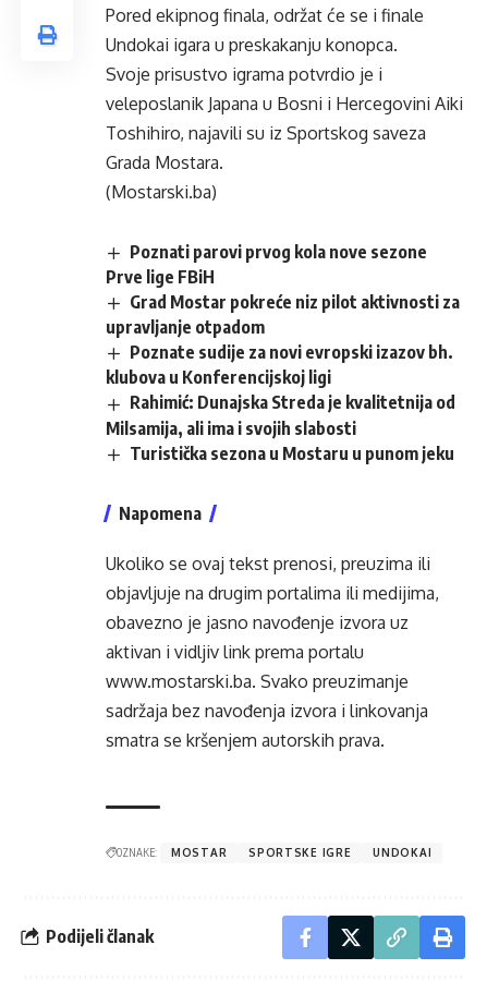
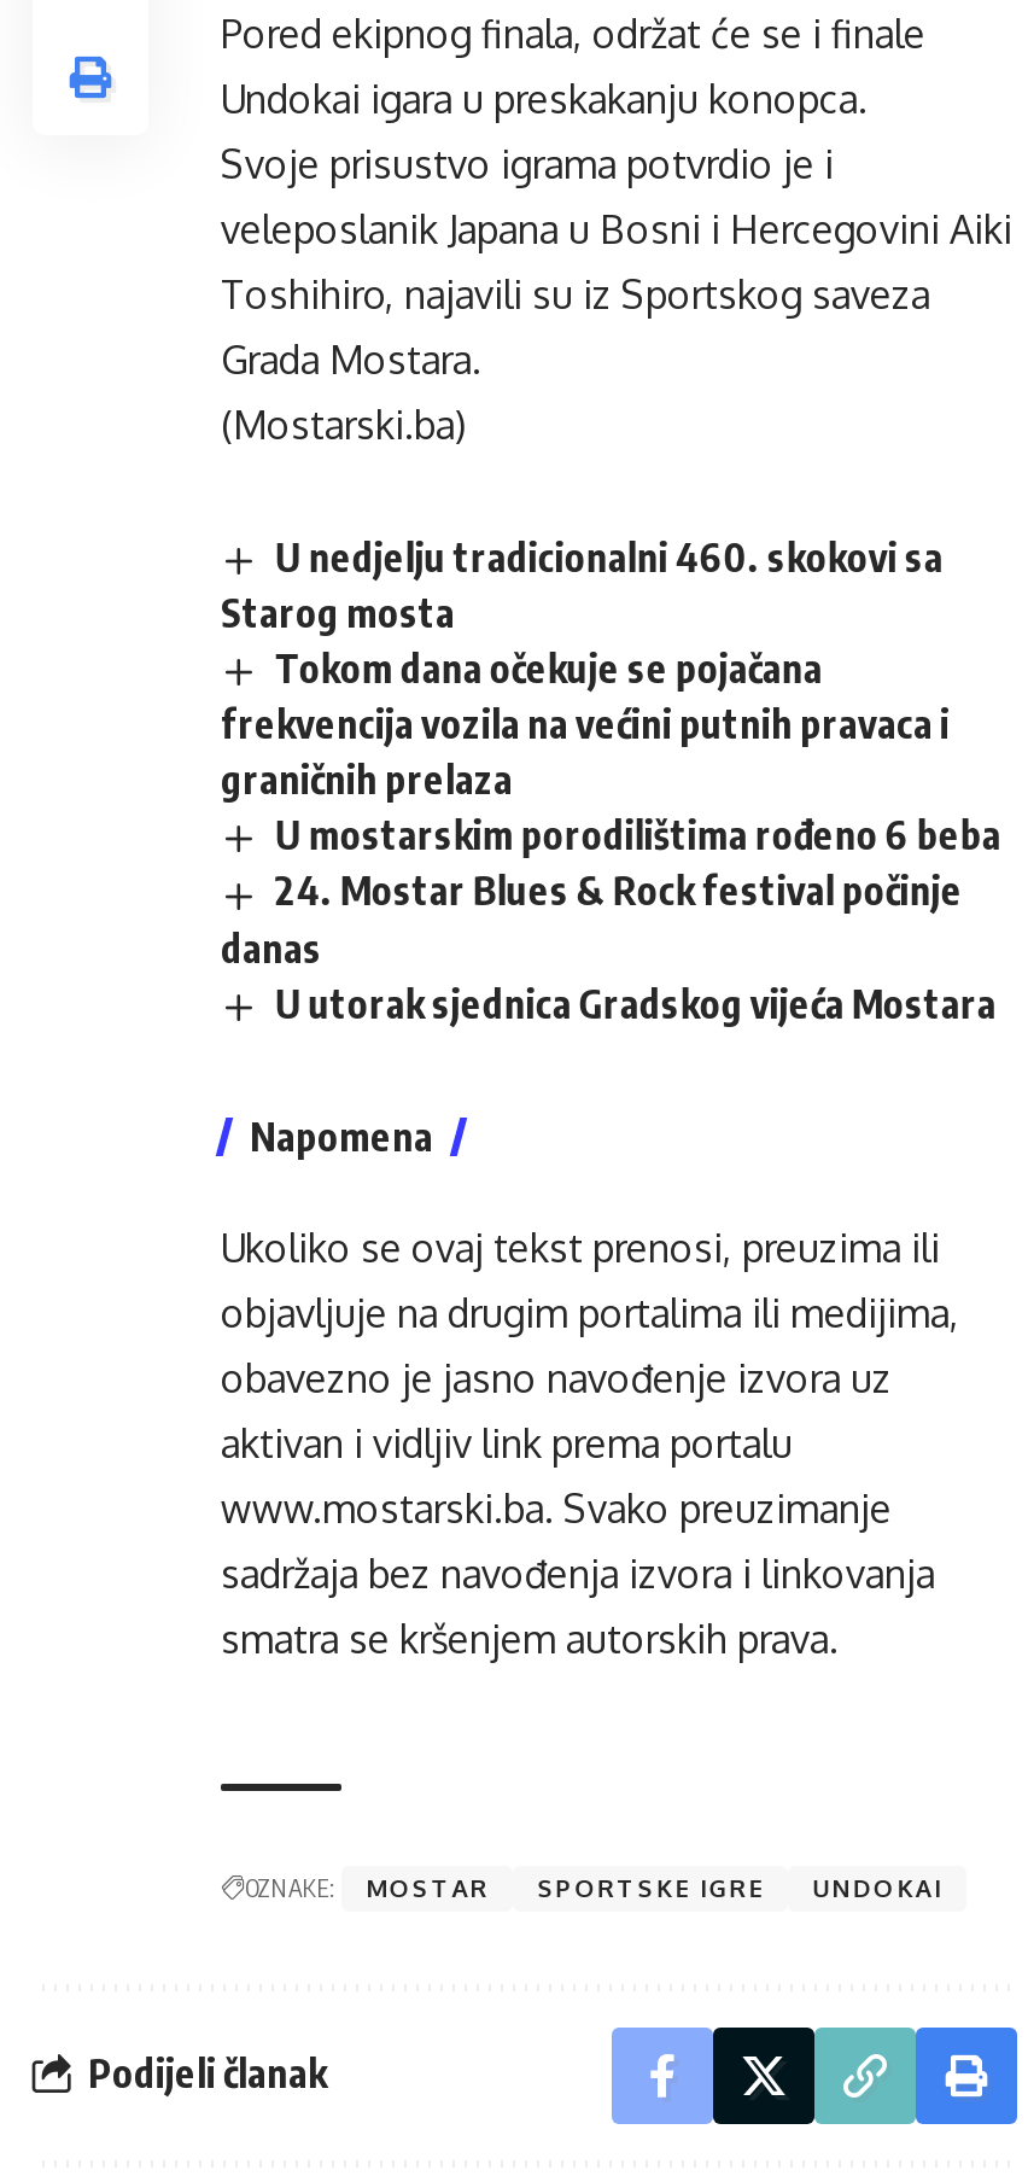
- Poznati parovi prvog kola nove sezone
- Prve lige FBiH
- Grad Mostar pokreće niz pilot aktivnosti za
- upravljanje otpadom
- Poznate sudije za novi evropski izazov bh.
- klubova u Konferencijskoj ligi
- Rahimić: Dunajska Streda je kvalitetnija od
- Milsamija, ali ima i svojih slabosti
- Turistička sezona u Mostaru u punom jeku
+ U nedjelju tradicionalni 460. skokovi sa
+ Starog mosta
+ Tokom dana očekuje se pojačana
+ frekvencija vozila na većini putnih pravaca i
+ graničnih prelaza
+ U mostarskim porodilištima rođeno 6 beba
+ 24. Mostar Blues & Rock festival počinje
+ danas
+ U utorak sjednica Gradskog vijeća Mostara
